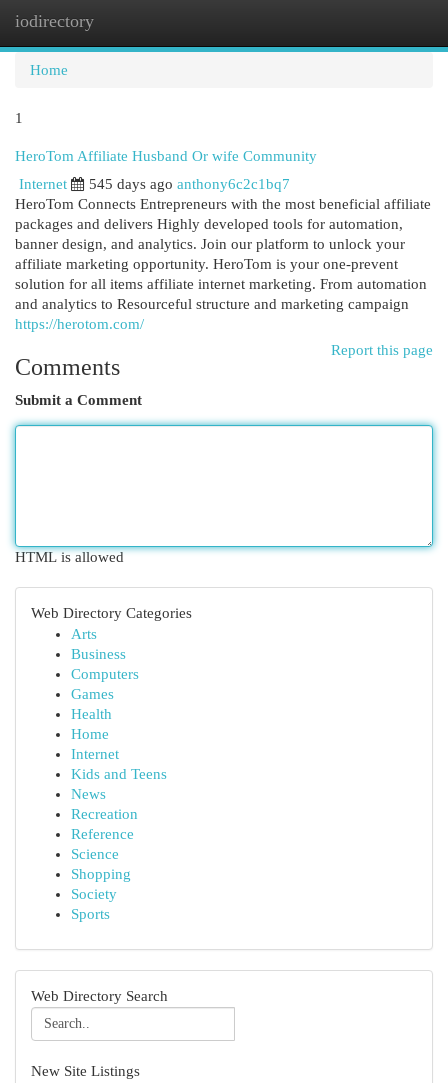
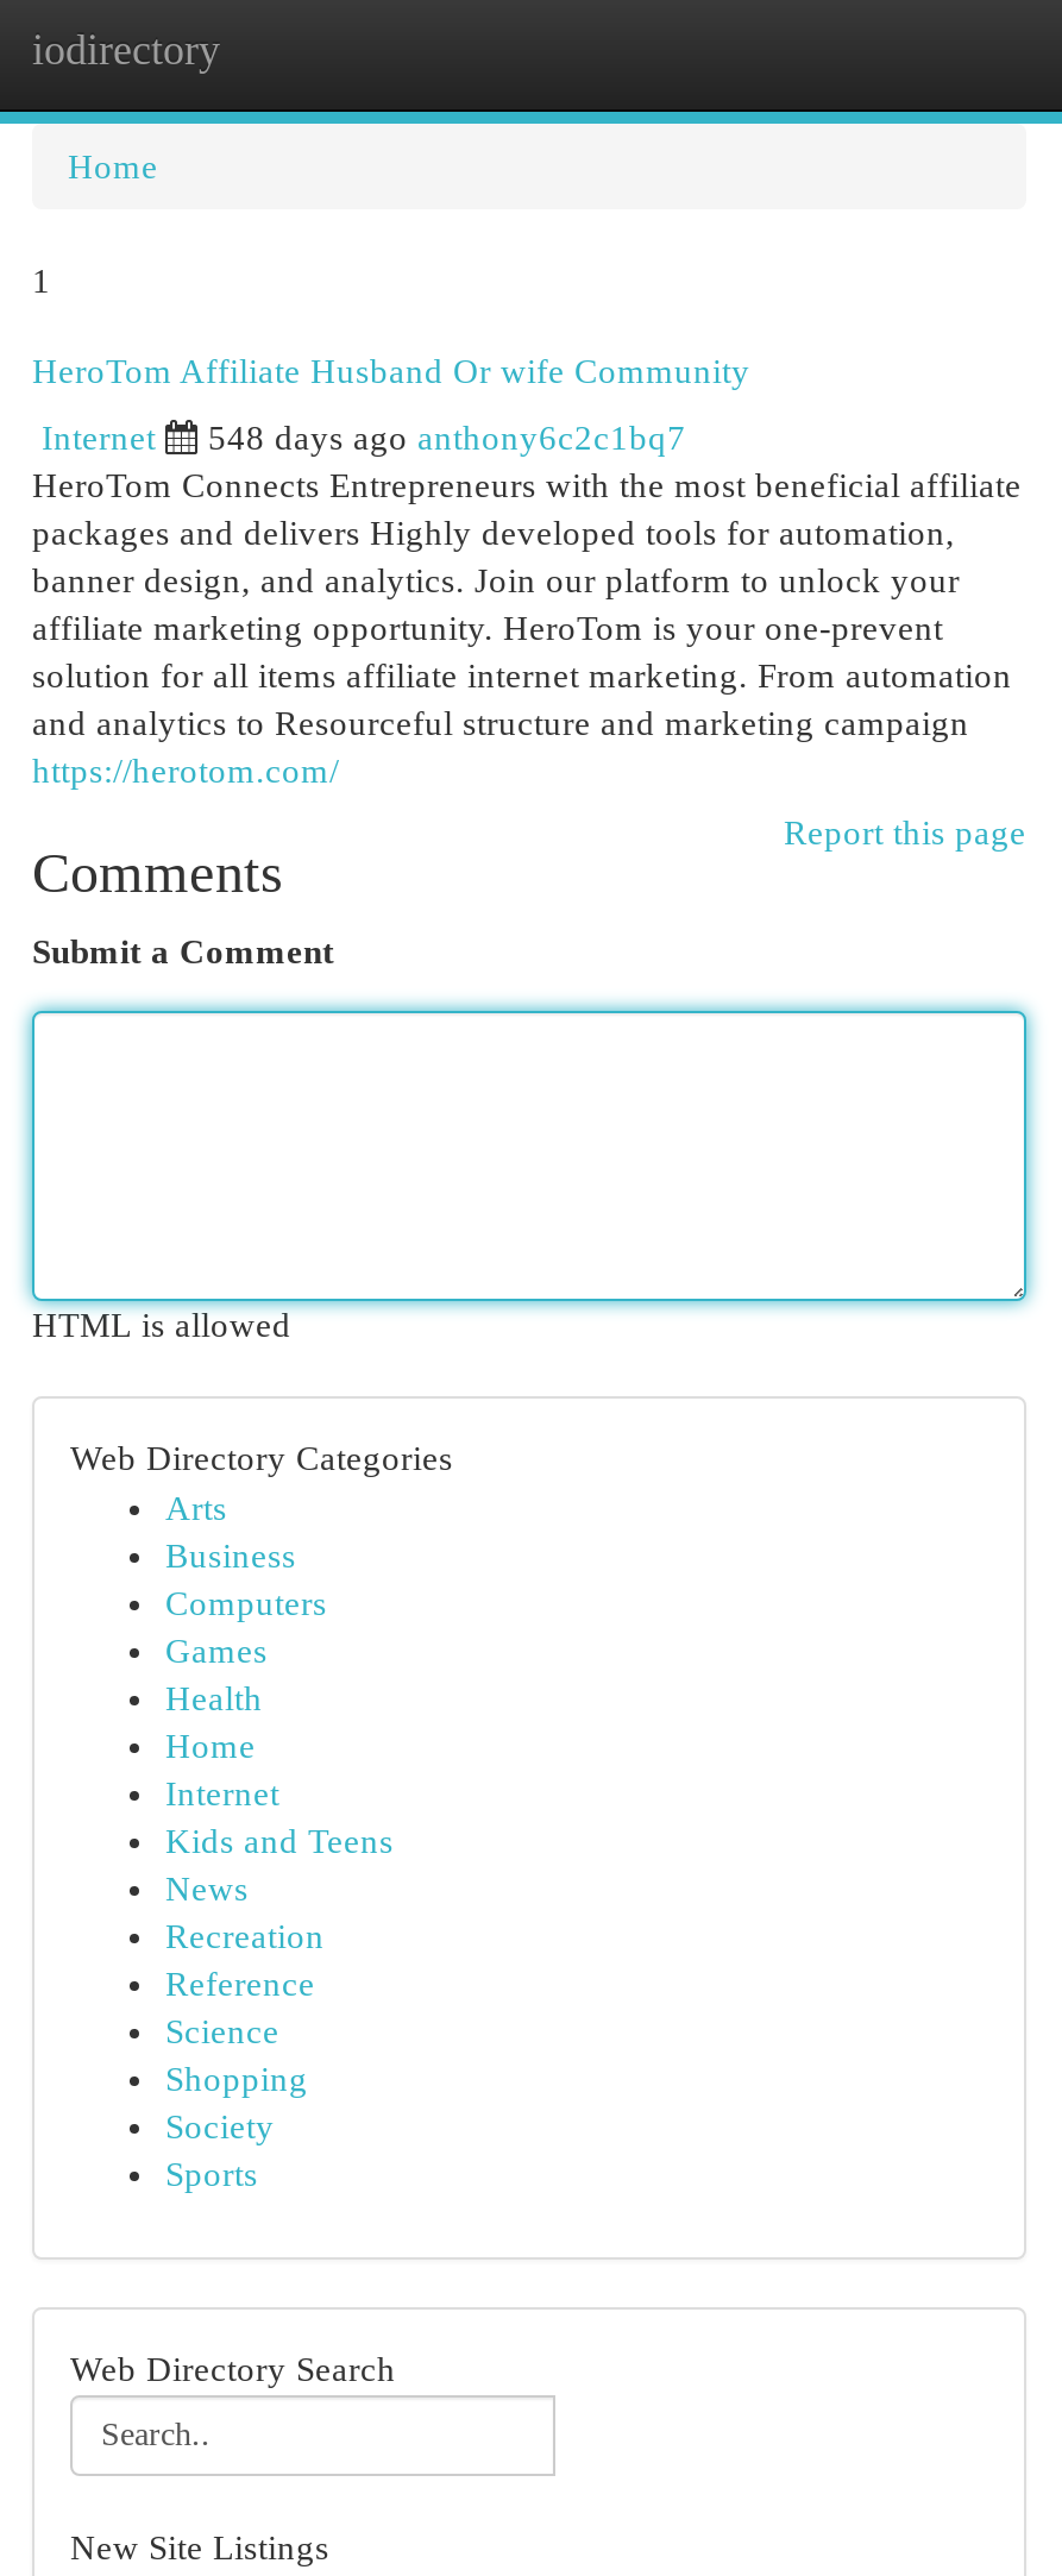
- 545 days ago anthony6c2c1bq7
+ 548 days ago anthony6c2c1bq7
